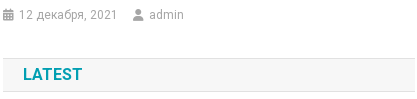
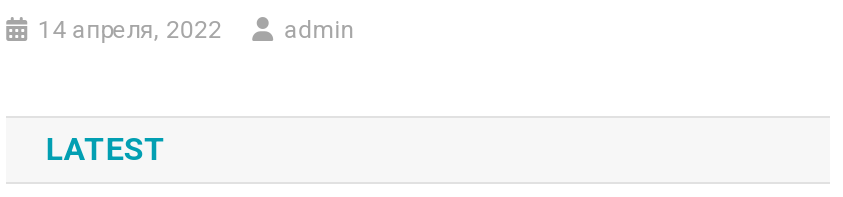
- 12 декабря, 2021
+ 14 апреля, 2022
